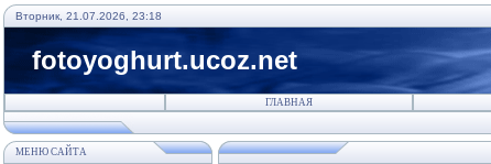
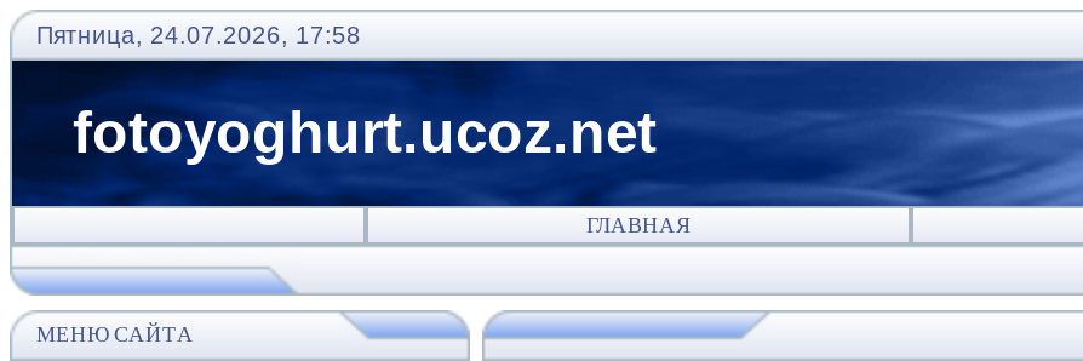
- Вторник, 21.07.2026, 23:18
+ Пятница, 24.07.2026, 17:58
